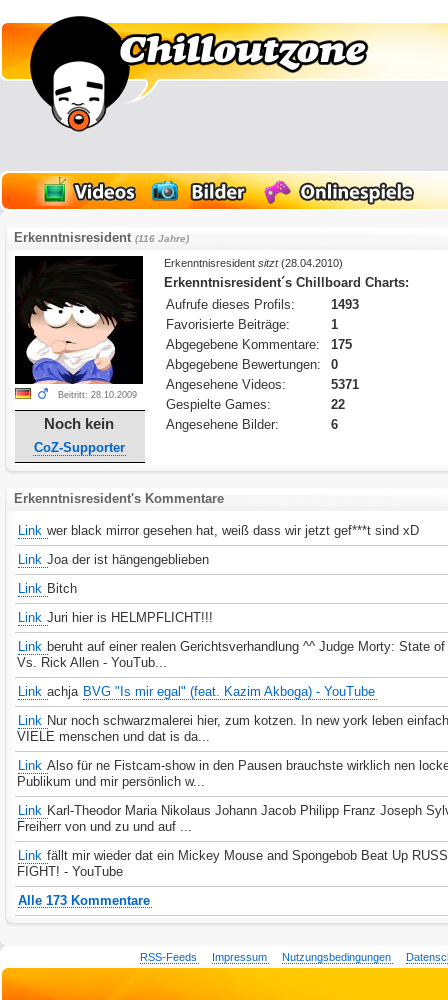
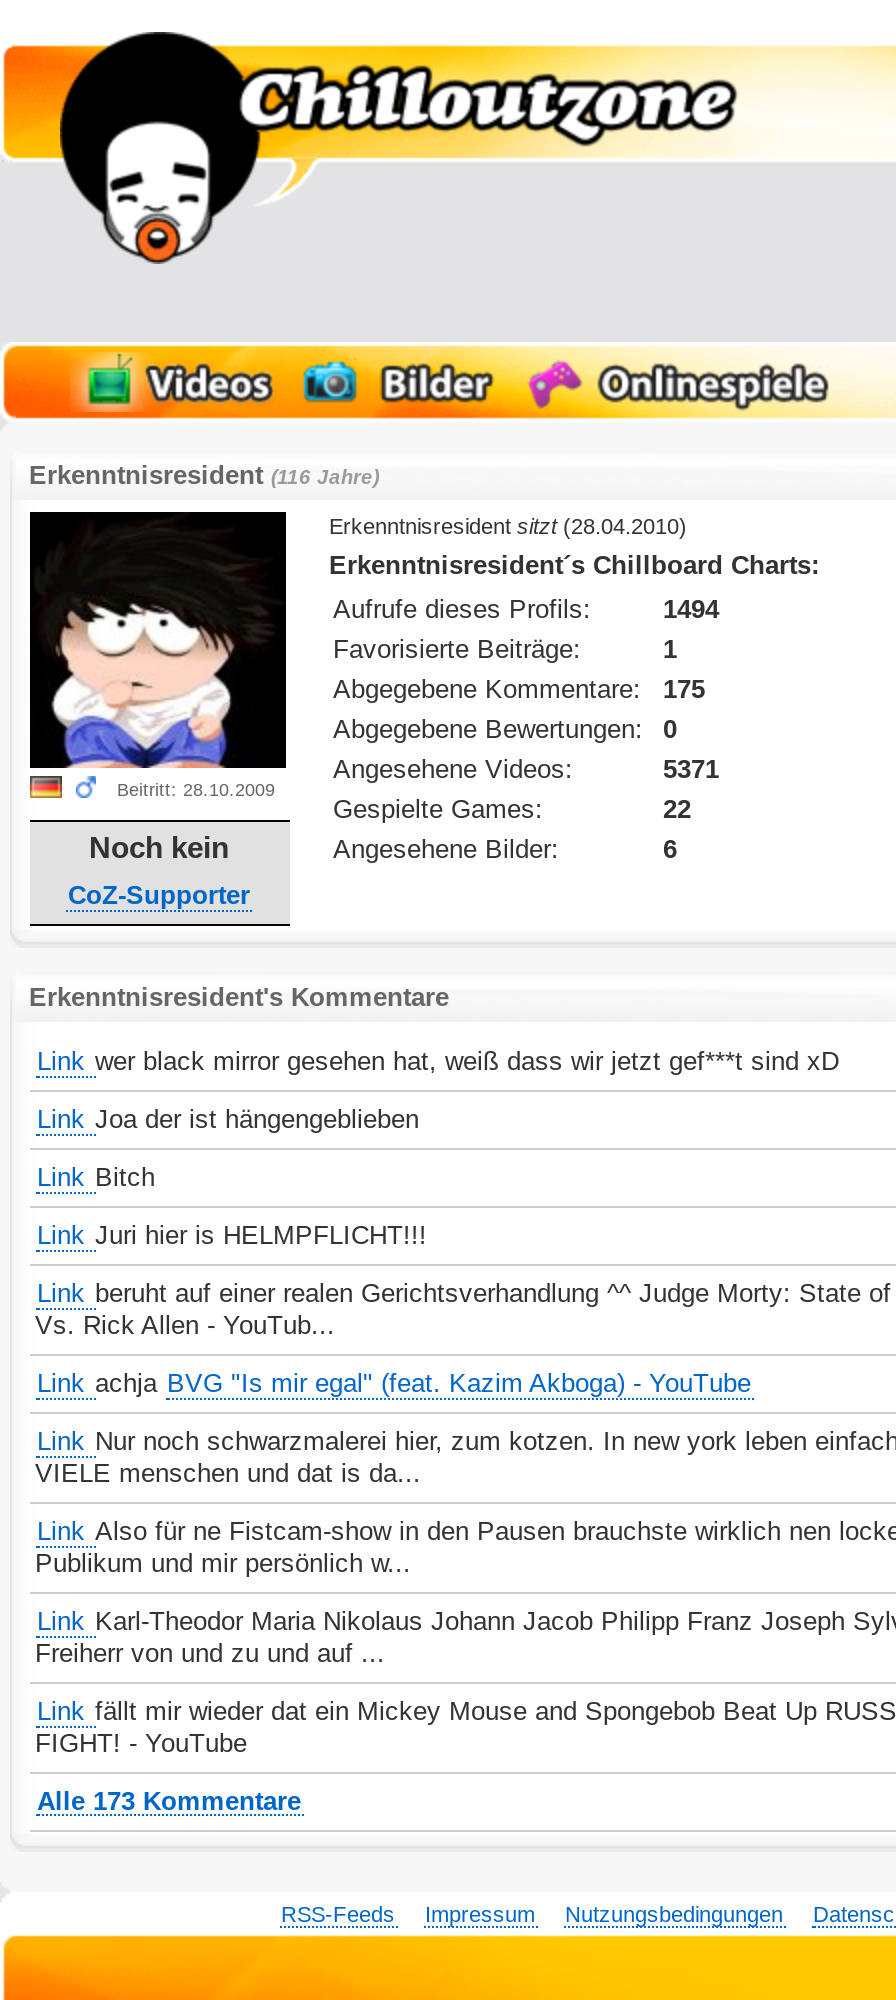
- 1493
+ 1494
